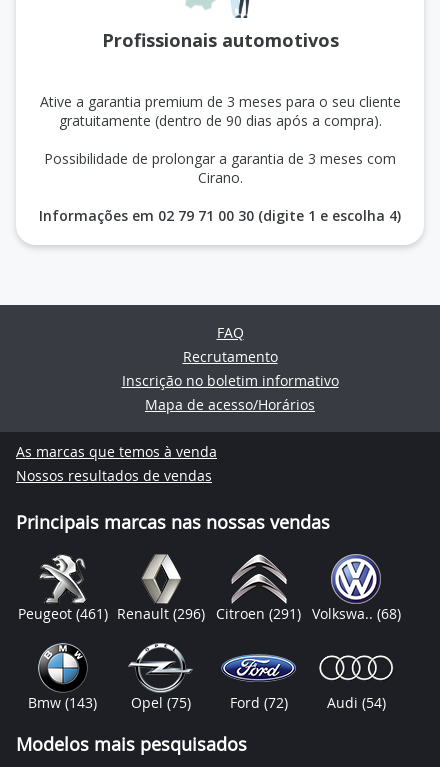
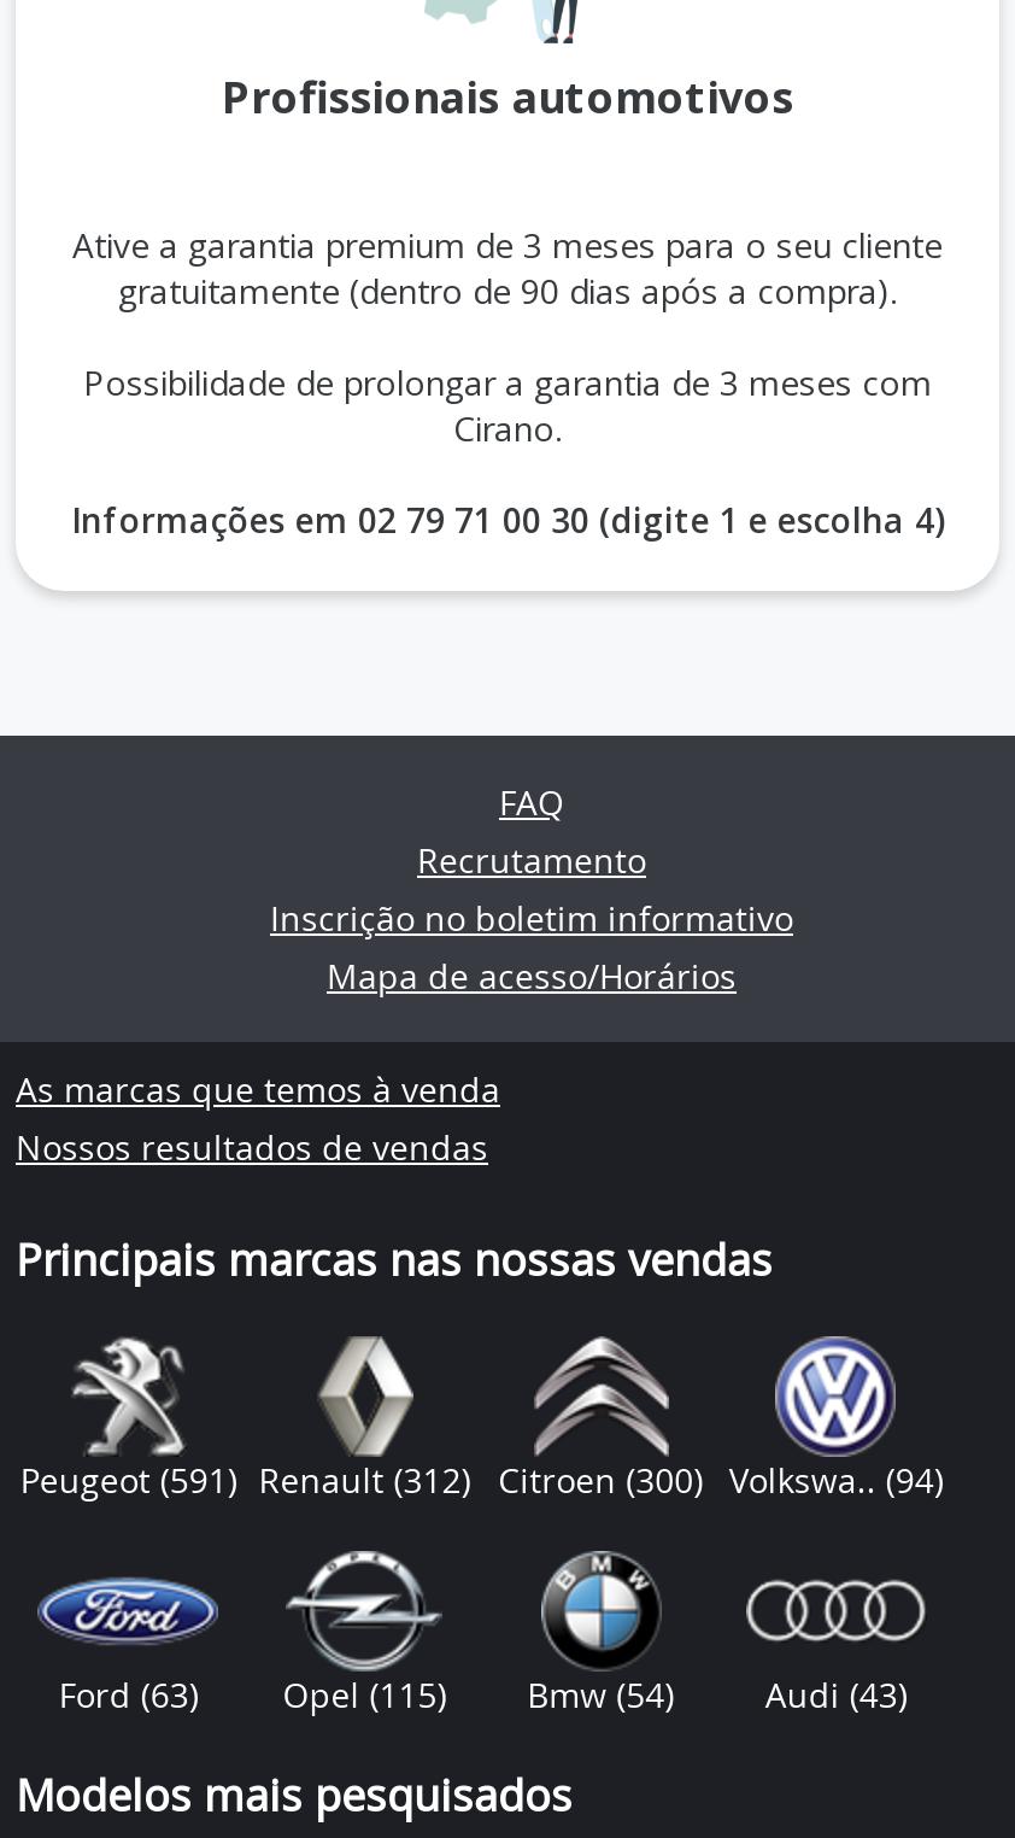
- Peugeot (461) Renault (296) Citroen (291) Volkswa.. (68)
+ Peugeot (591) Renault (312) Citroen (300) Volkswa.. (94)

- [image]
- Bmw (143)
- Opel(75)
- Ford (72)
- Audi (54)
+ [image]
+ Ford (63)
+ Opel(115)
+ Bmw (54)
+ Audi (43)

- [image]
+ [image]
